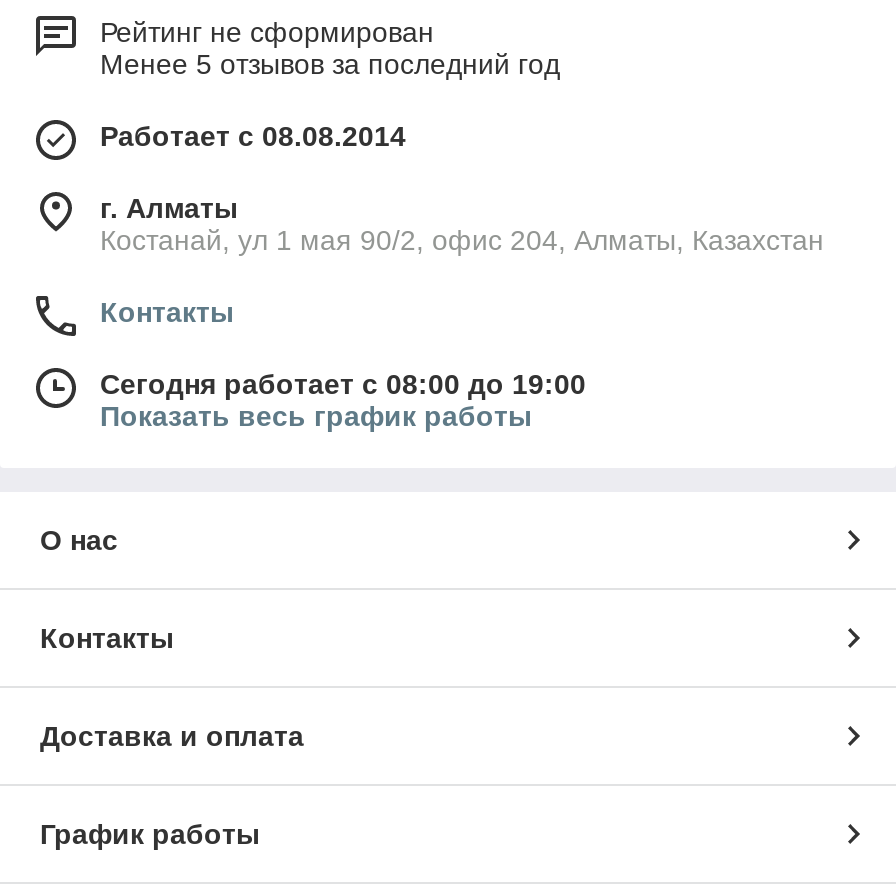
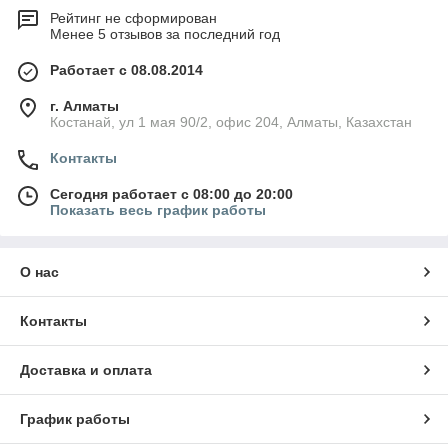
- Сегодня работает с 08:00 до 19:00
+ Сегодня работает с 08:00 до 20:00
